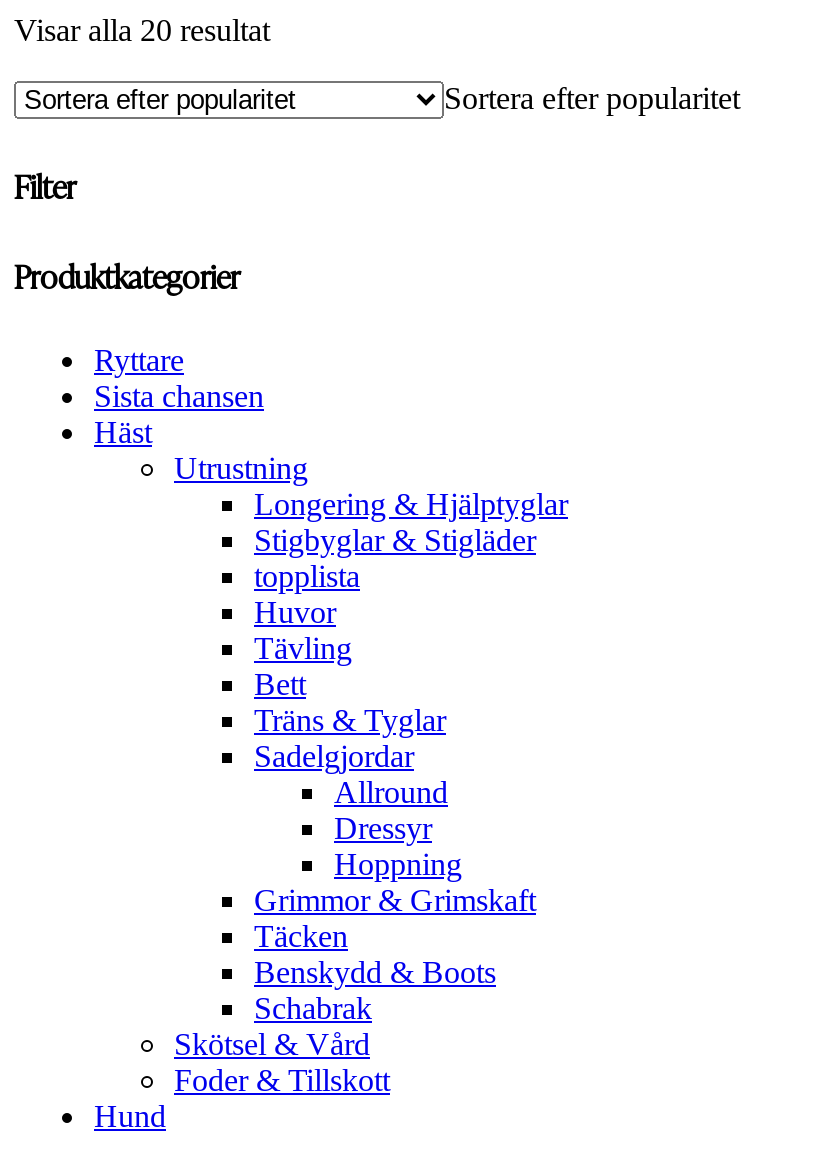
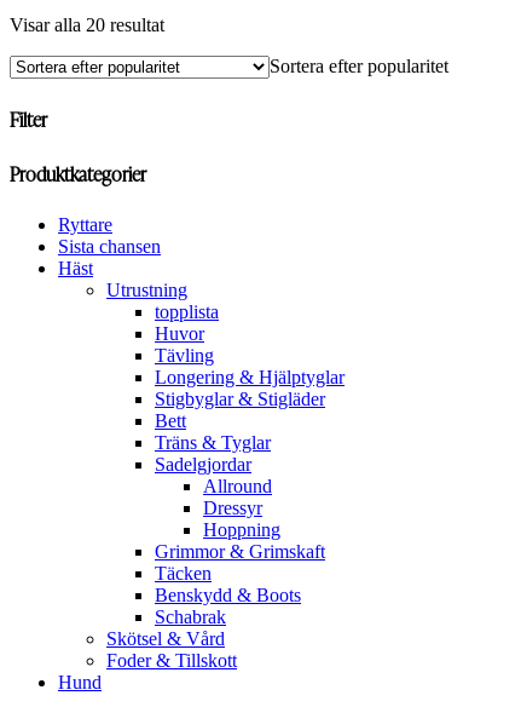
moved down: Longering & Hjälptyglar | Stigbyglar & Stigläder

moved up: topplista | Huvor | Tävling
